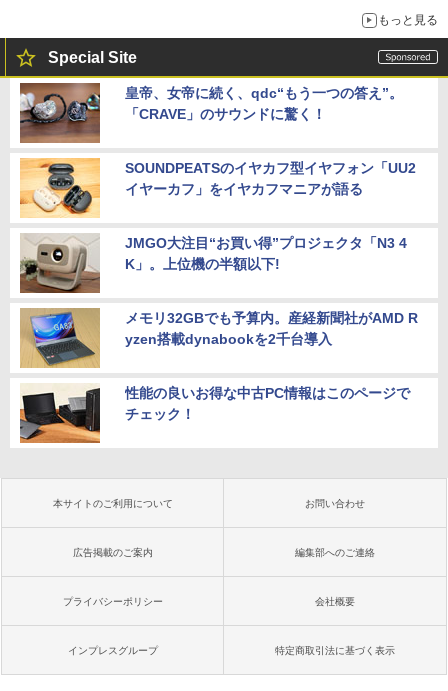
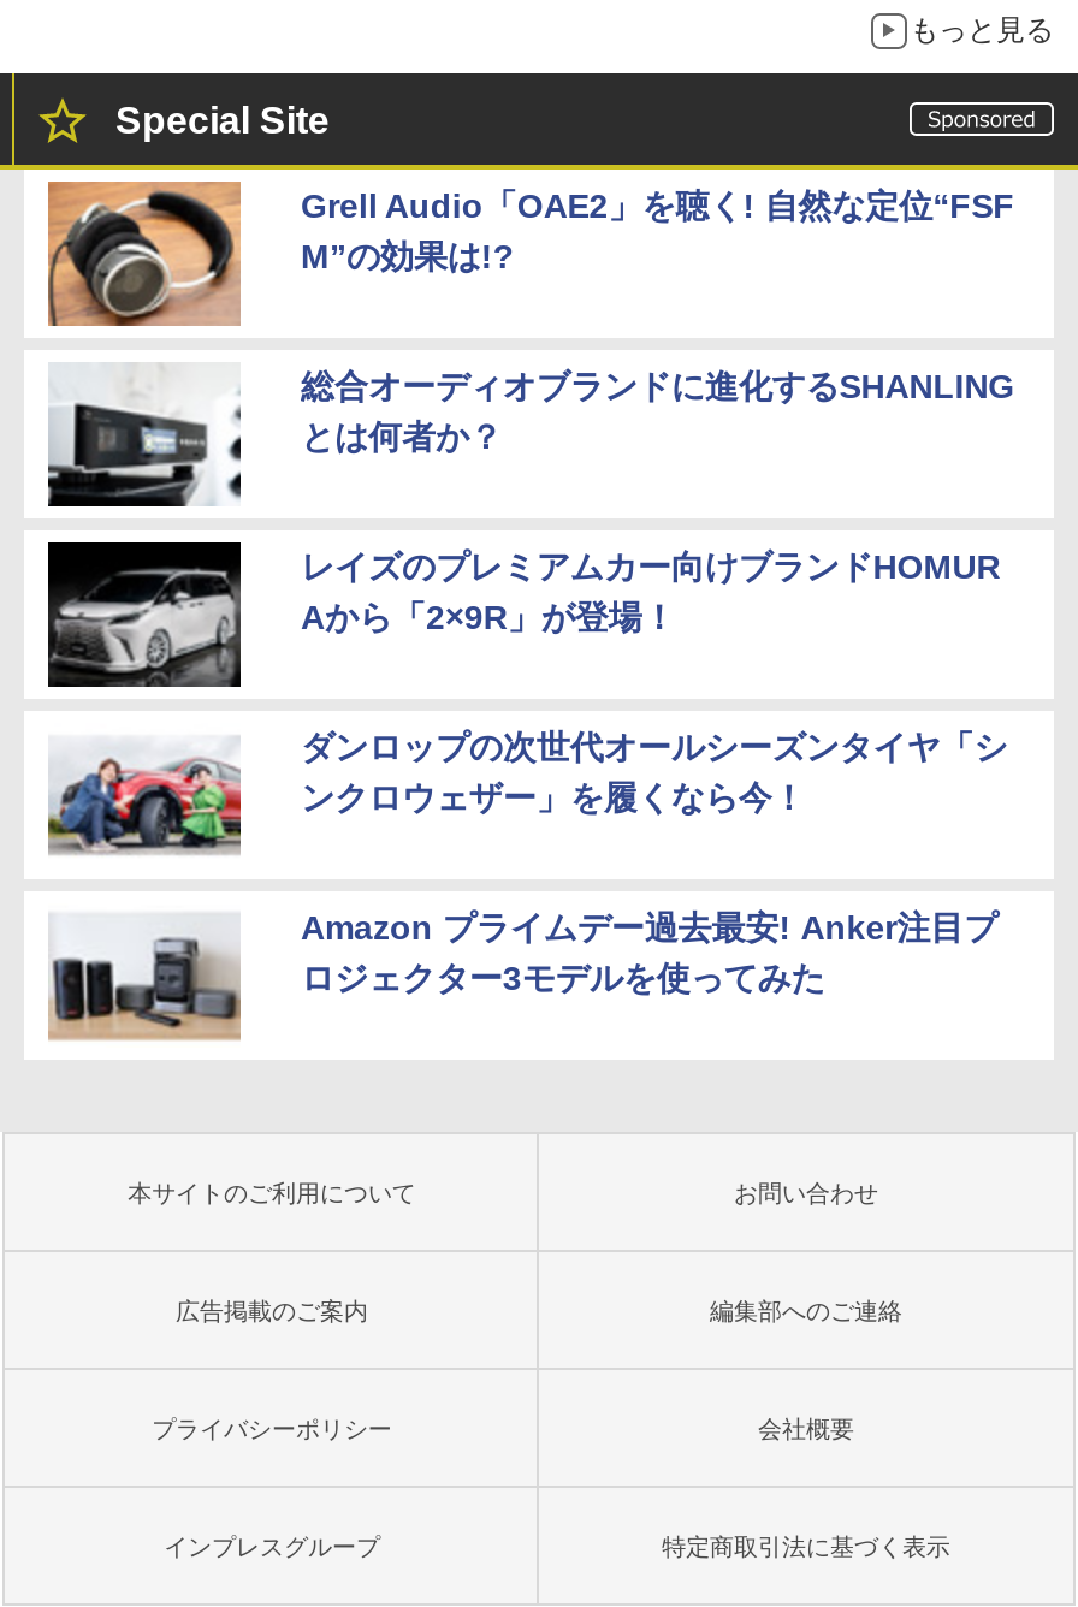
- [image]
- 皇帝、女帝に続く、qdc“もう一つの答え”。
- 「CRAVE」のサウンドに驚く！
+ [image]
+ Grell Audio「OAE2」を聴く! 自然な定位“FSF
+ M”の効果は!?

- [image]
- SOUNDPEATSのイヤカフ型イヤフォン「UU2
- イヤーカフ」をイヤカフマニアが語る
+ [image]
+ 総合オーディオブランドに進化するSHANLING
+ とは何者か？

- [image]
- JMGO大注目“お買い得”プロジェクタ「N3 4
- K」。上位機の半額以下!
+ [image]
+ レイズのプレミアムカー向けブランドHOMUR
+ Aから「2×9R」が登場！

- [image]
- メモリ32GBでも予算内。産経新聞社がAMD R
- yzen搭載dynabookを2千台導入
+ [image]
+ ダンロップの次世代オールシーズンタイヤ「シ
+ ンクロウェザー」を履くなら今！

- [image]
- 性能の良いお得な中古PC情報はこのページで
- チェック！
+ [image]
+ Amazon プライムデー過去最安! Anker注目プ
+ ロジェクター3モデルを使ってみた
